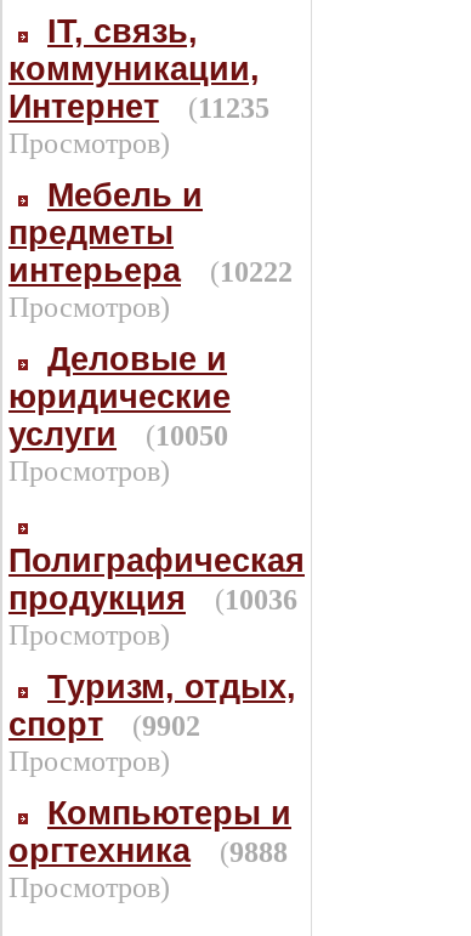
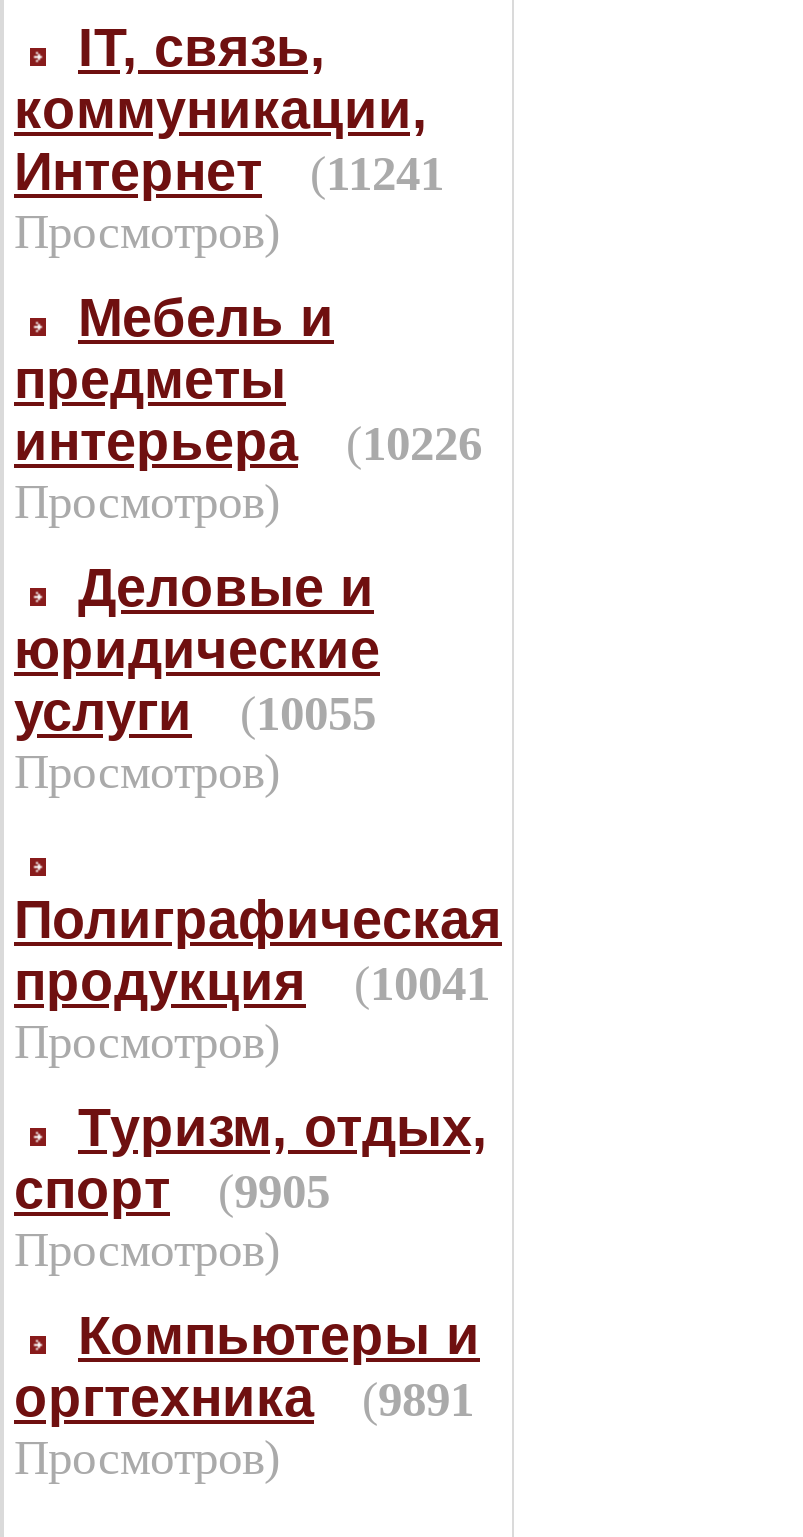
- Интернет (11235
+ Интернет (11241

- интерьера (10222
+ интерьера (10226

- услуги (10050
+ услуги (10055

- продукция (10036
+ продукция (10041

- спорт (9902
+ спорт (9905

- оргтехника (9888
+ оргтехника (9891
